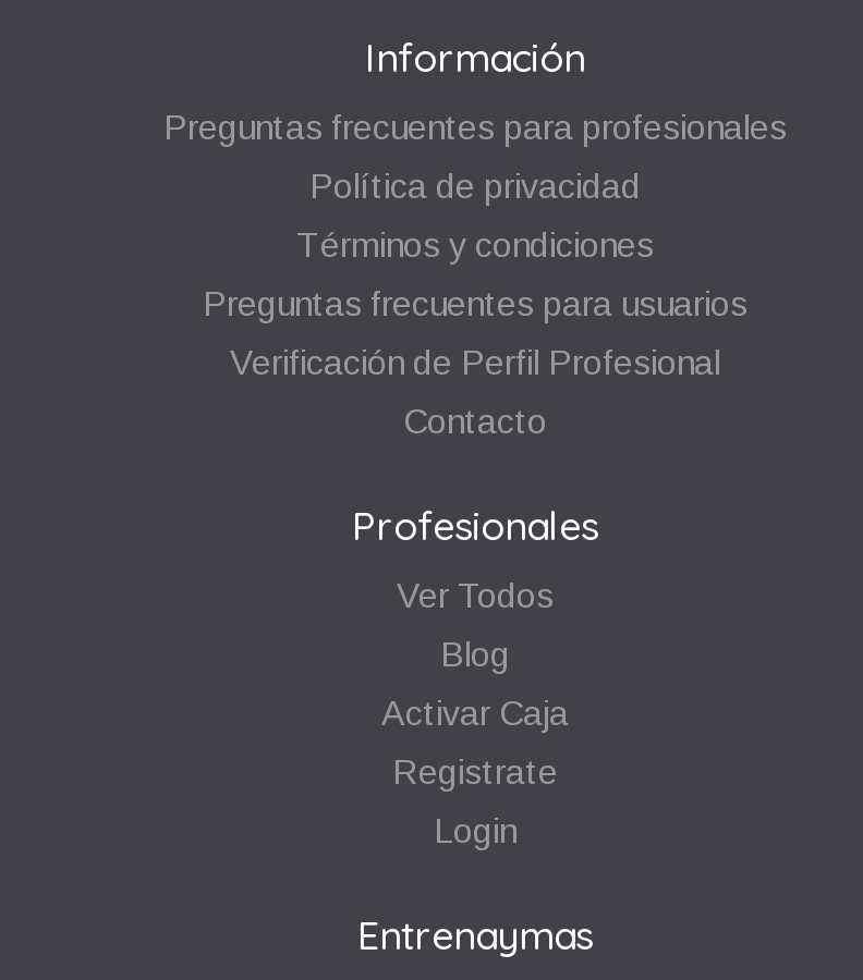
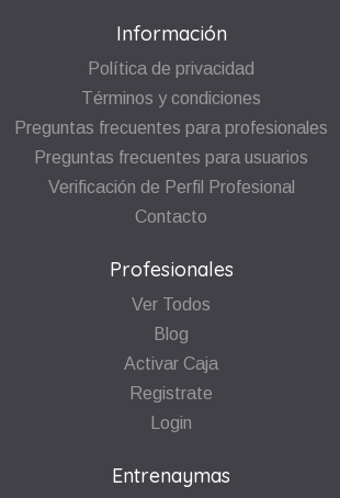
moved down: Preguntas frecuentes para profesionales

moved up: Política de privacidad | Términos y condiciones
